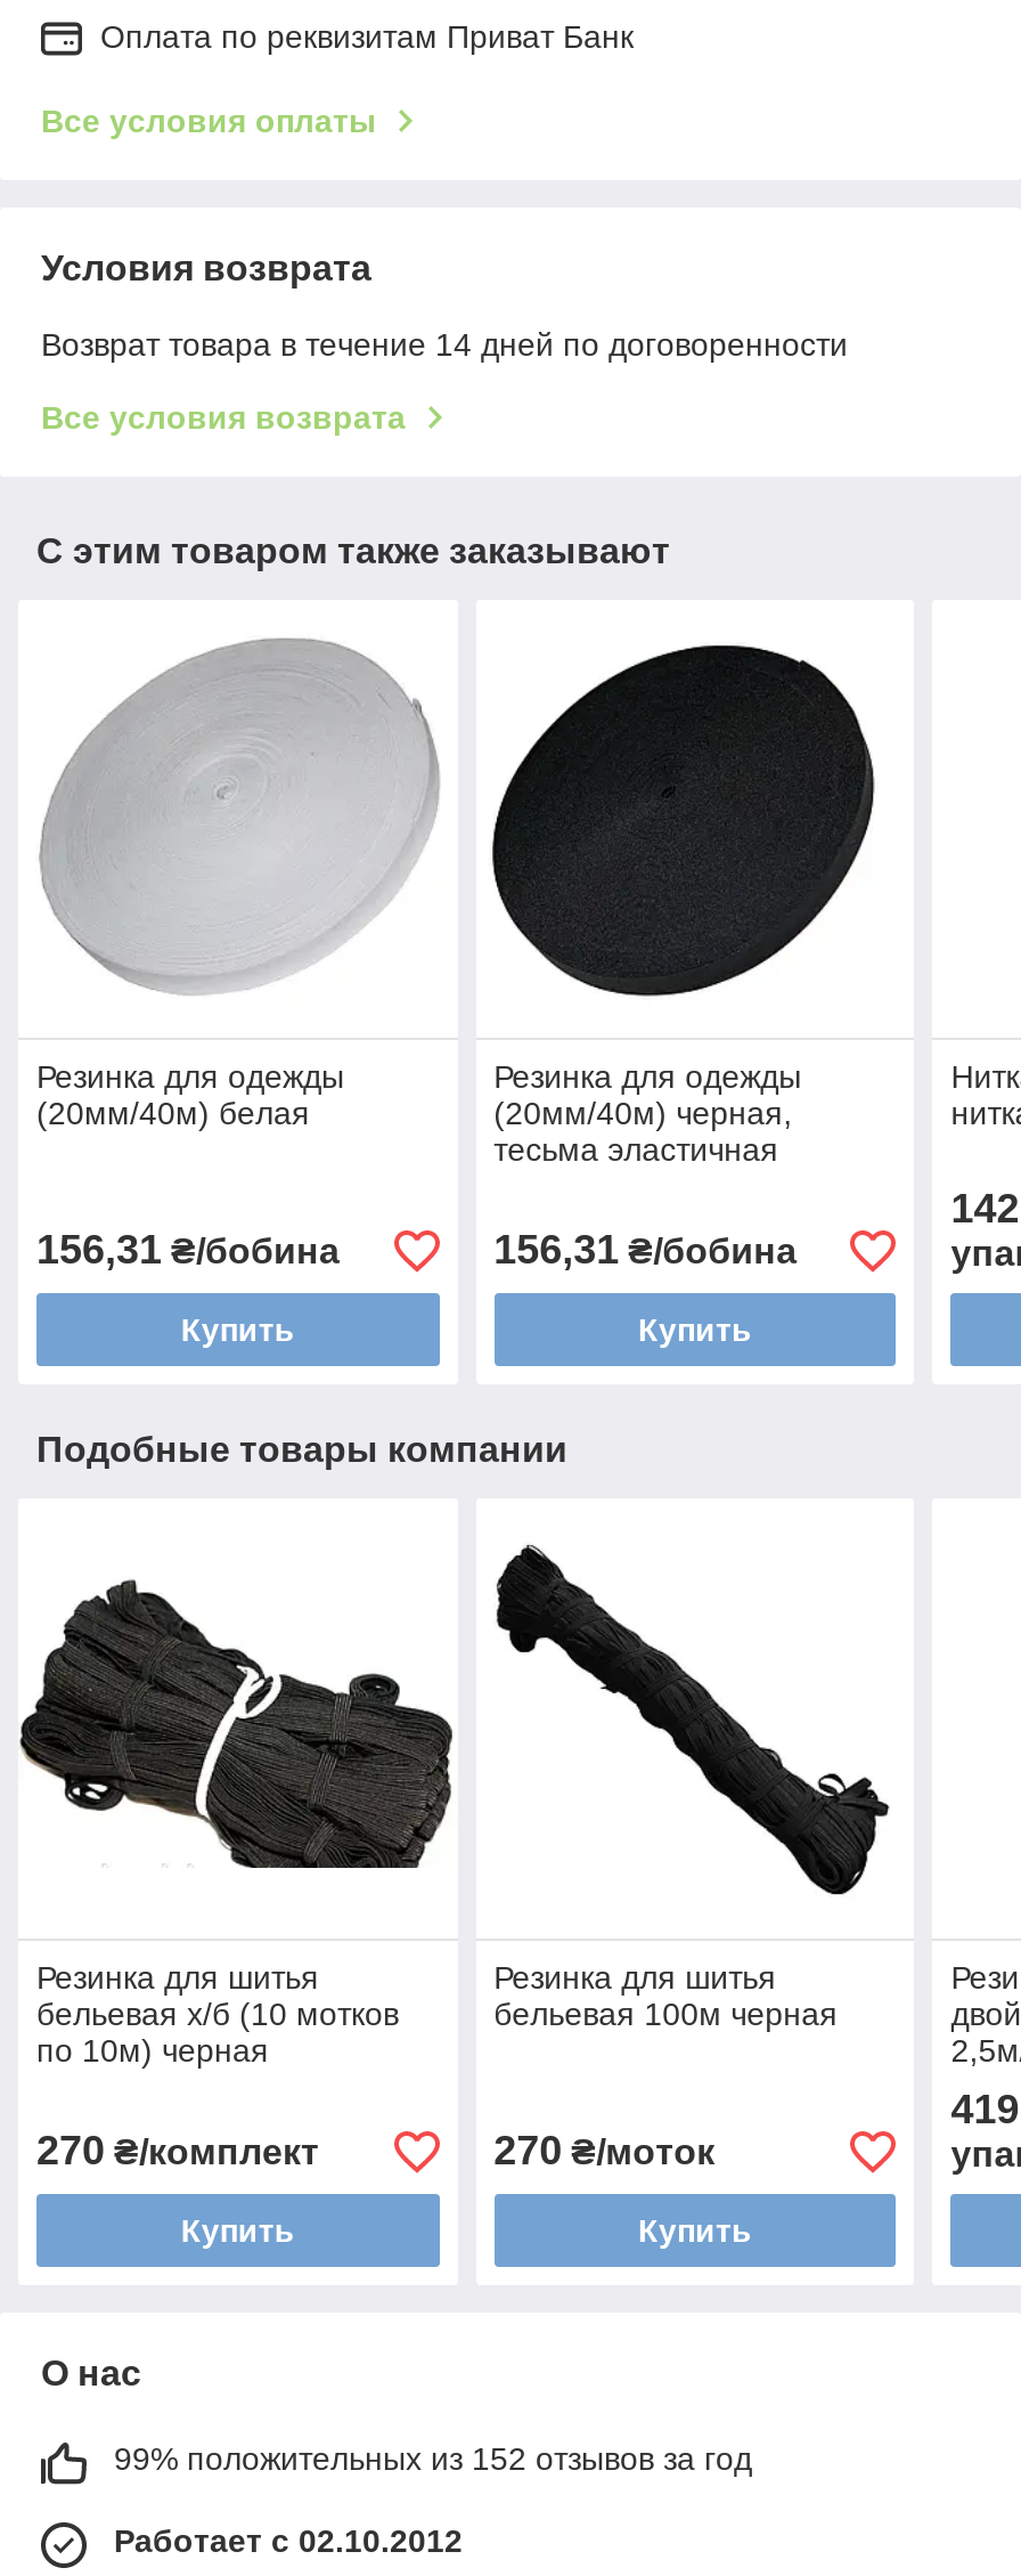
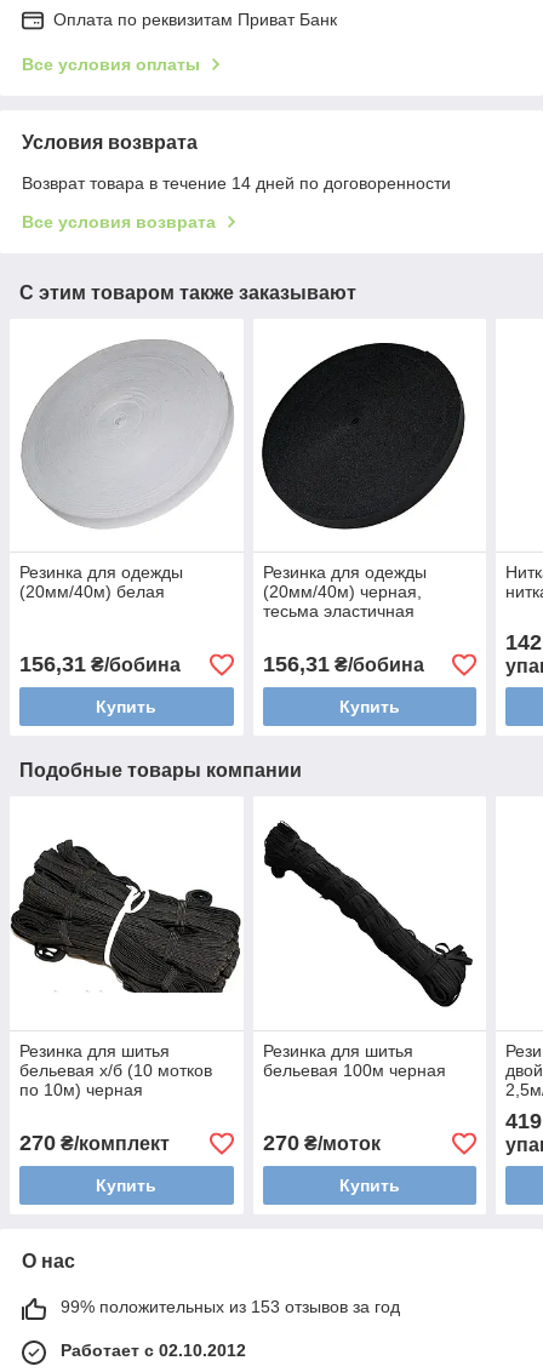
- 99% положительных из 152 отзывов за год
+ 99% положительных из 153 отзывов за год
